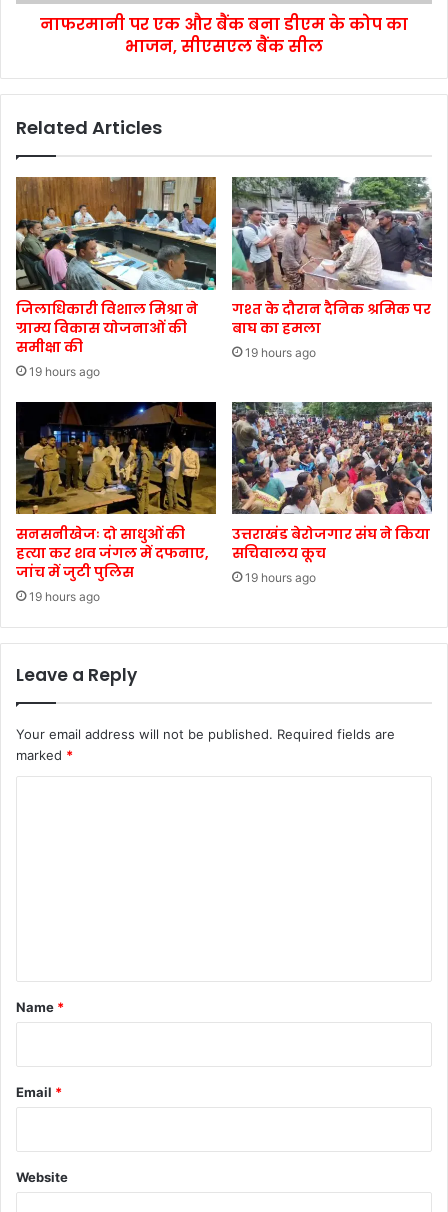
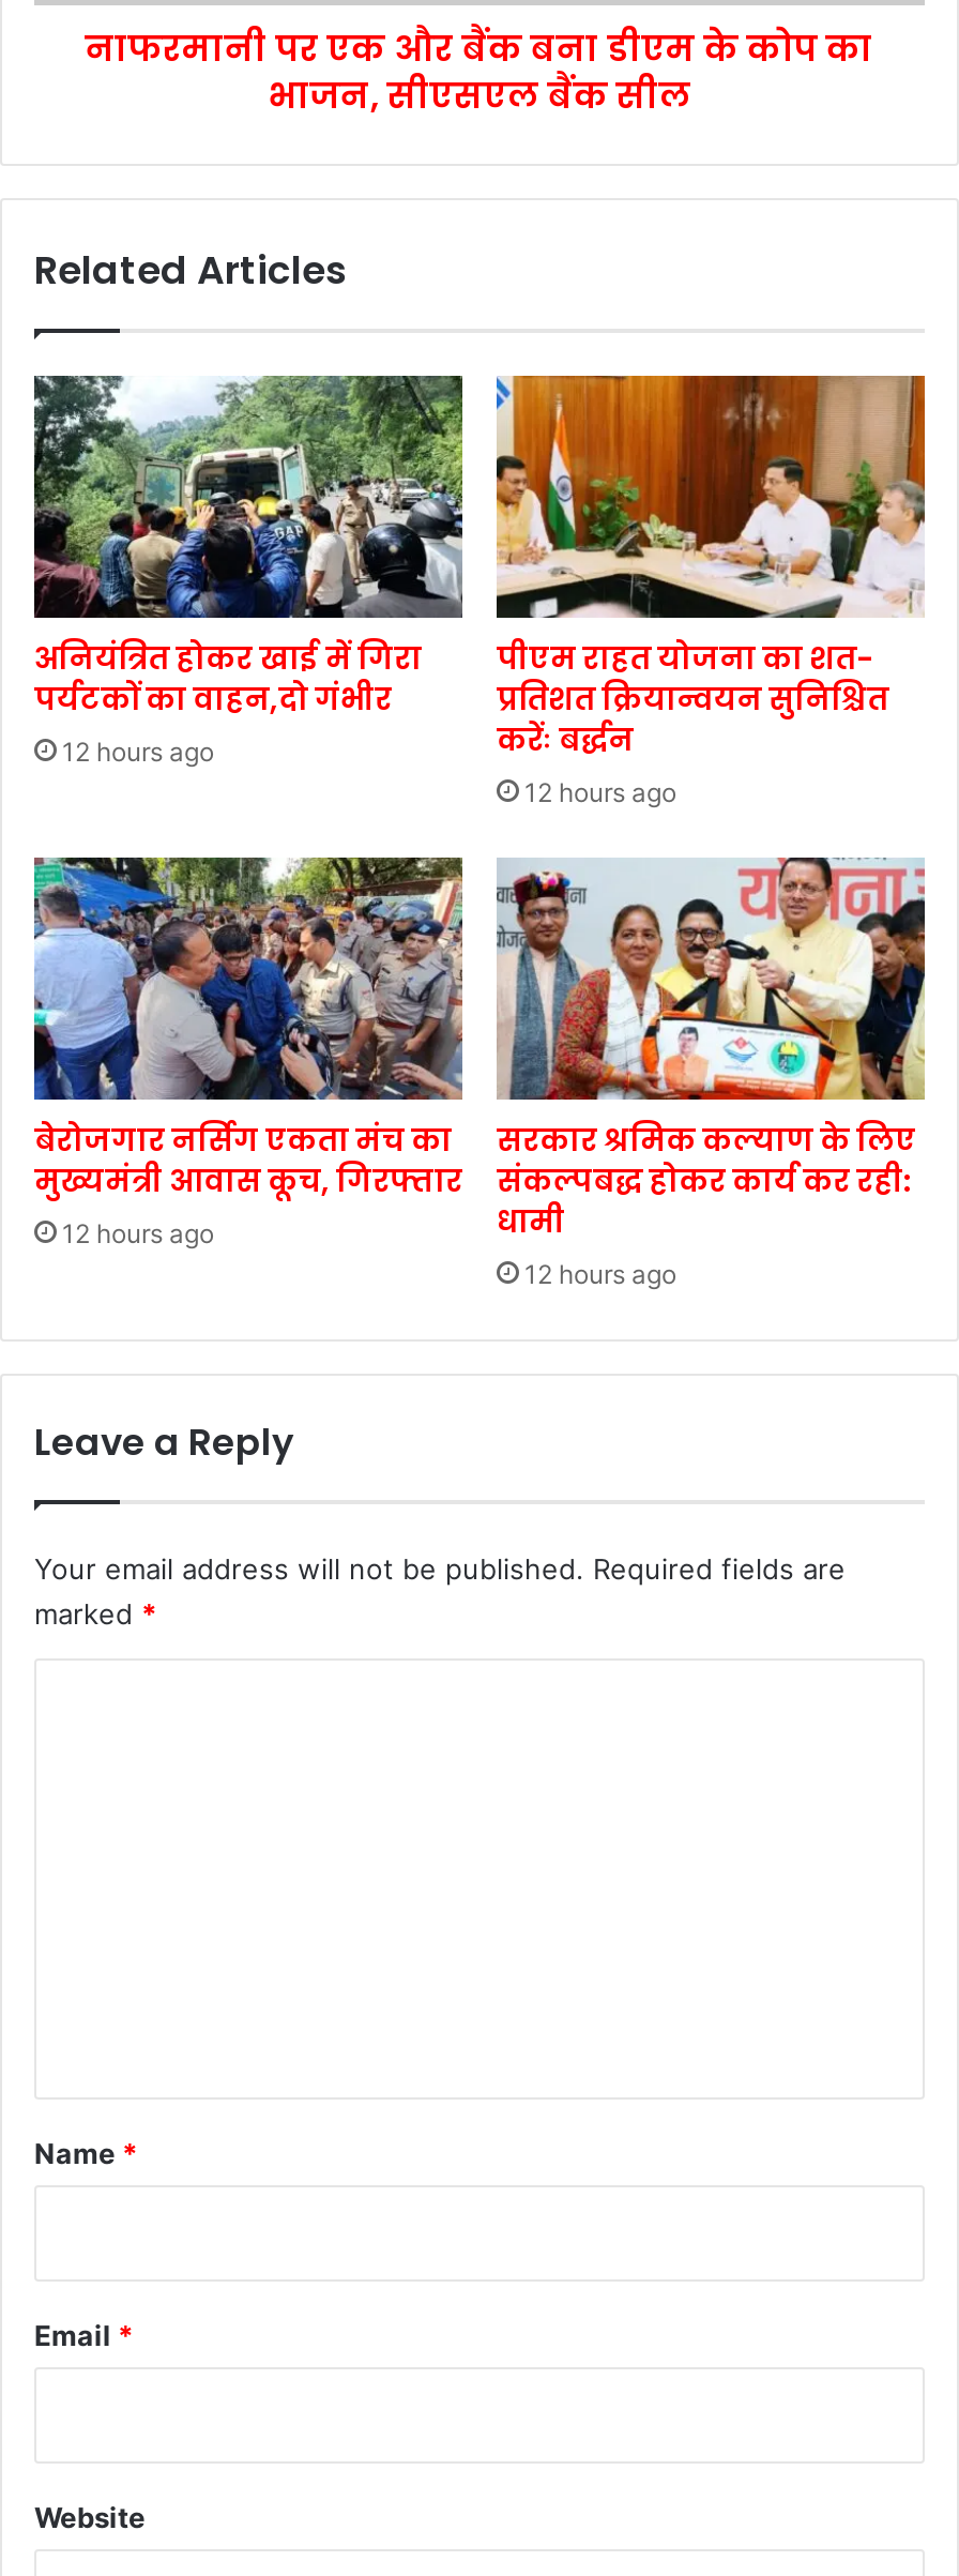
- [image]
- जिलाधिकारी विशाल मिश्रा ने
- ग्राम्य विकास योजनाओं की
- समीक्षा की
- 19 hours ago
+ [image]
+ अनियंत्रित होकर खाई में गिरा
+ पर्यटकों का वाहन,दो गंभीर
+ 12 hours ago

- [image]
- गश्त के दौरान दैनिक श्रमिक पर
- बाघ का हमला
- 19 hours ago
+ [image]
+ पीएम राहत योजना का शत-
+ प्रतिशत क्रियान्वयन सुनिश्चित
+ करेंः बर्द्धन
+ 12 hours ago

- [image]
- सनसनीखेजः दो साधुओं की
- हत्या कर शव जंगल में दफनाए,
- जांच में जुटी पुलिस
- 19 hours ago
+ [image]
+ बेरोजगार नर्सिग एकता मंच का
+ मुख्यमंत्री आवास कूच, गिरफ्तार
+ 12 hours ago

- [image]
- उत्तराखंड बेरोजगार संघ ने किया
- सचिवालय कूच
- 19 hours ago
+ [image]
+ सरकार श्रमिक कल्याण के लिए
+ संकल्पबद्ध होकर कार्य कर रही:
+ धामी
+ 12 hours ago
